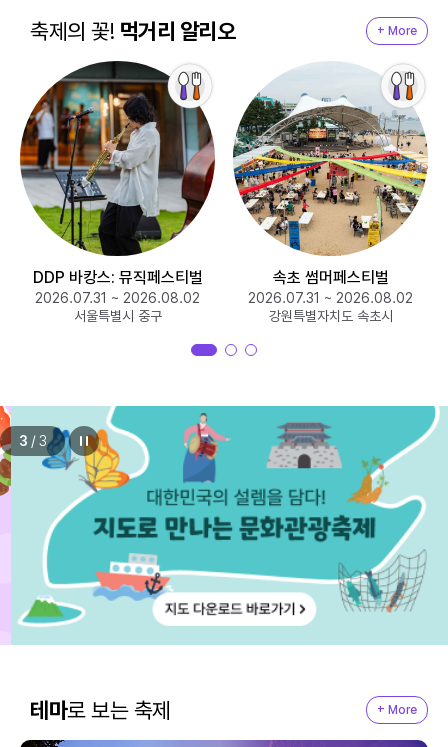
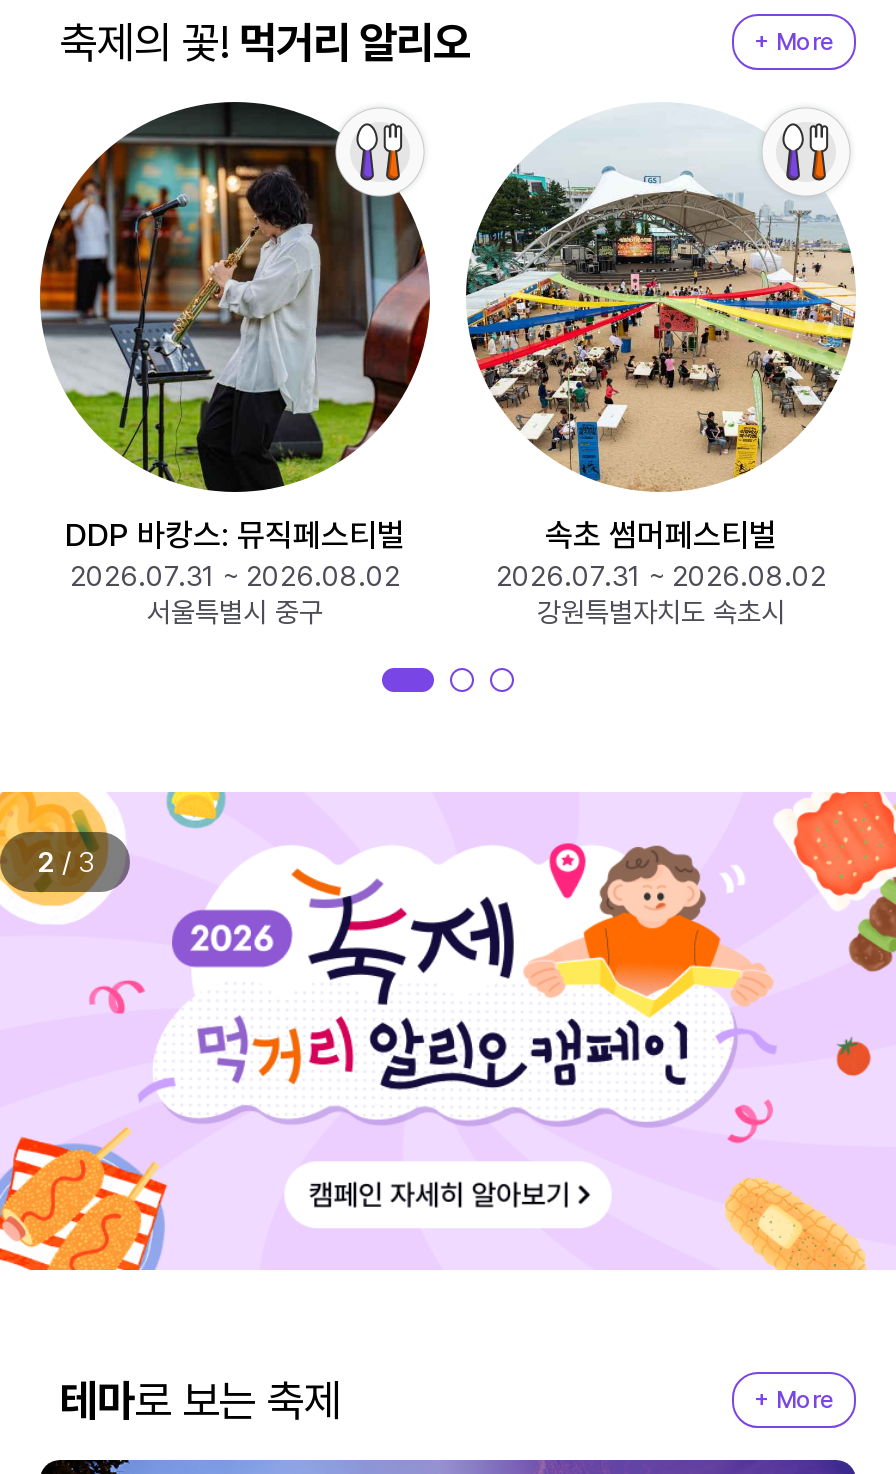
- [image]
- 3 / 3
+ [image]
+ 2 / 3
